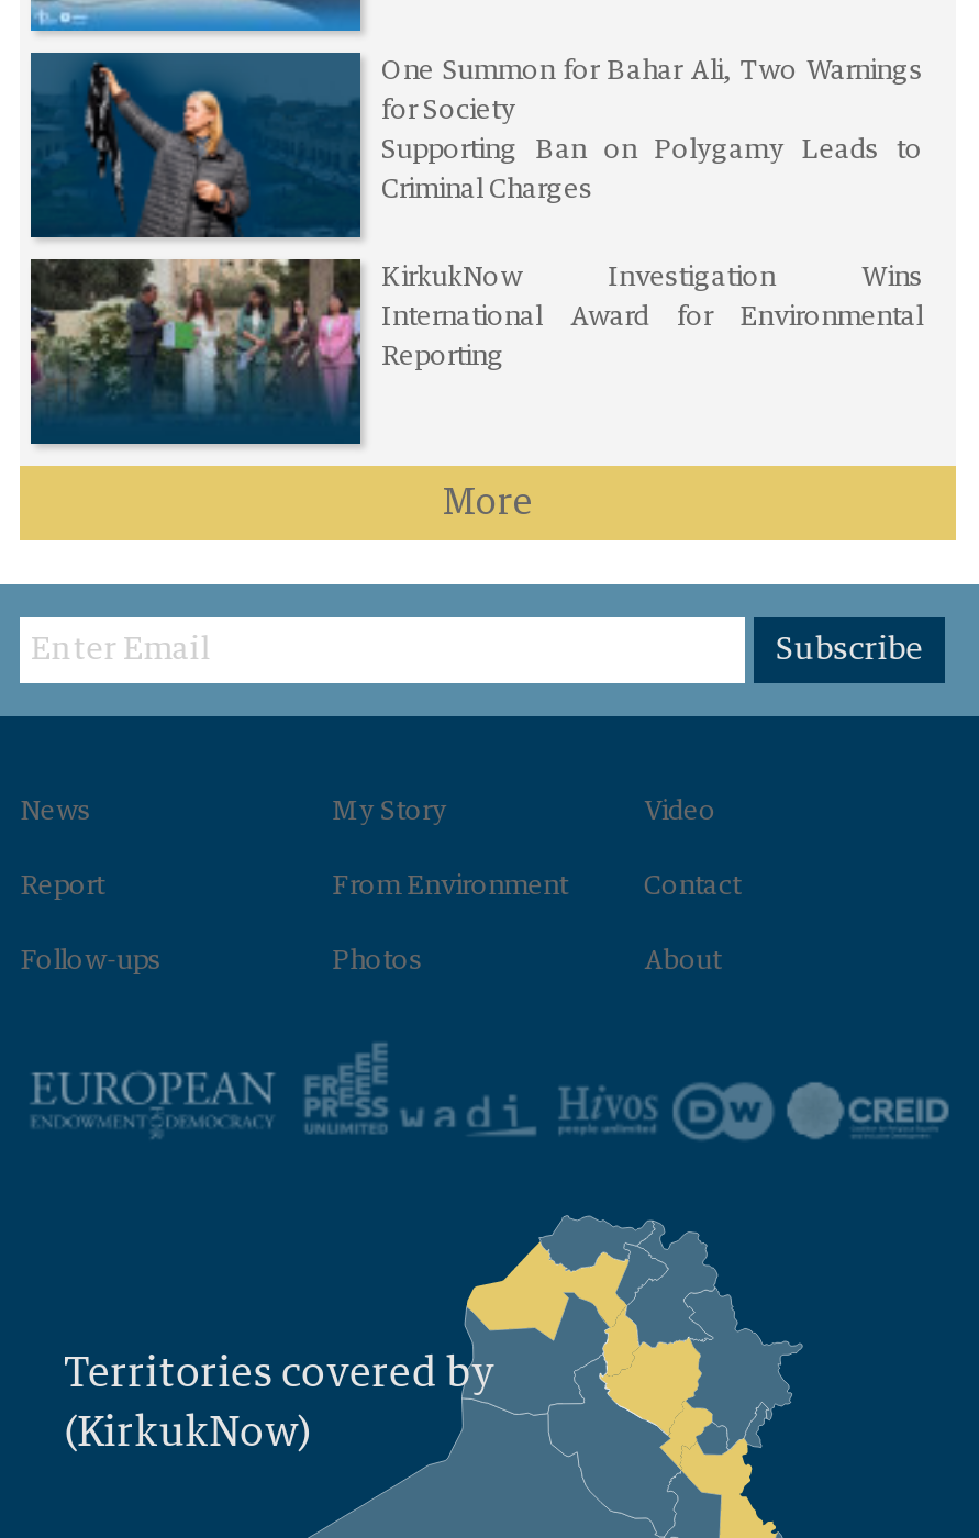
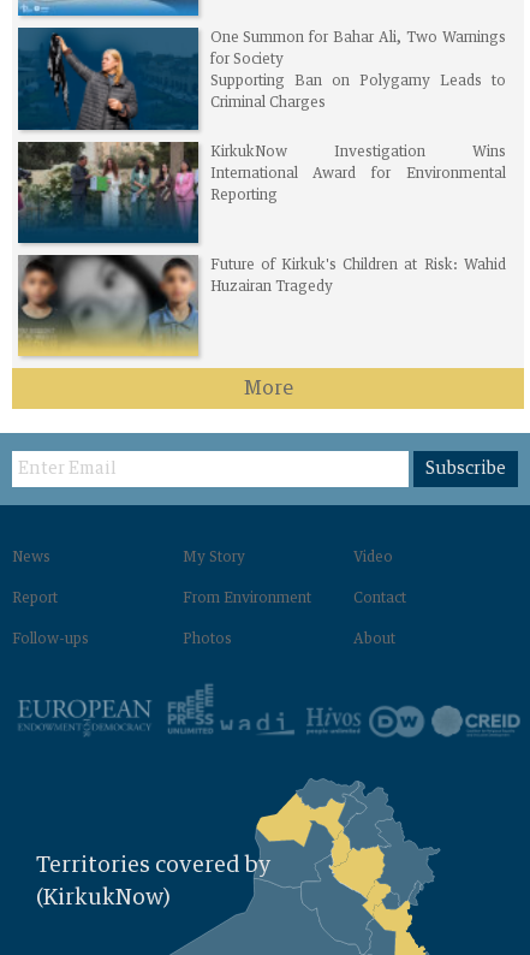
+ [image]
+ Future of Kirkuk's Children at Risk: Wahid
+ Huzairan Tragedy
